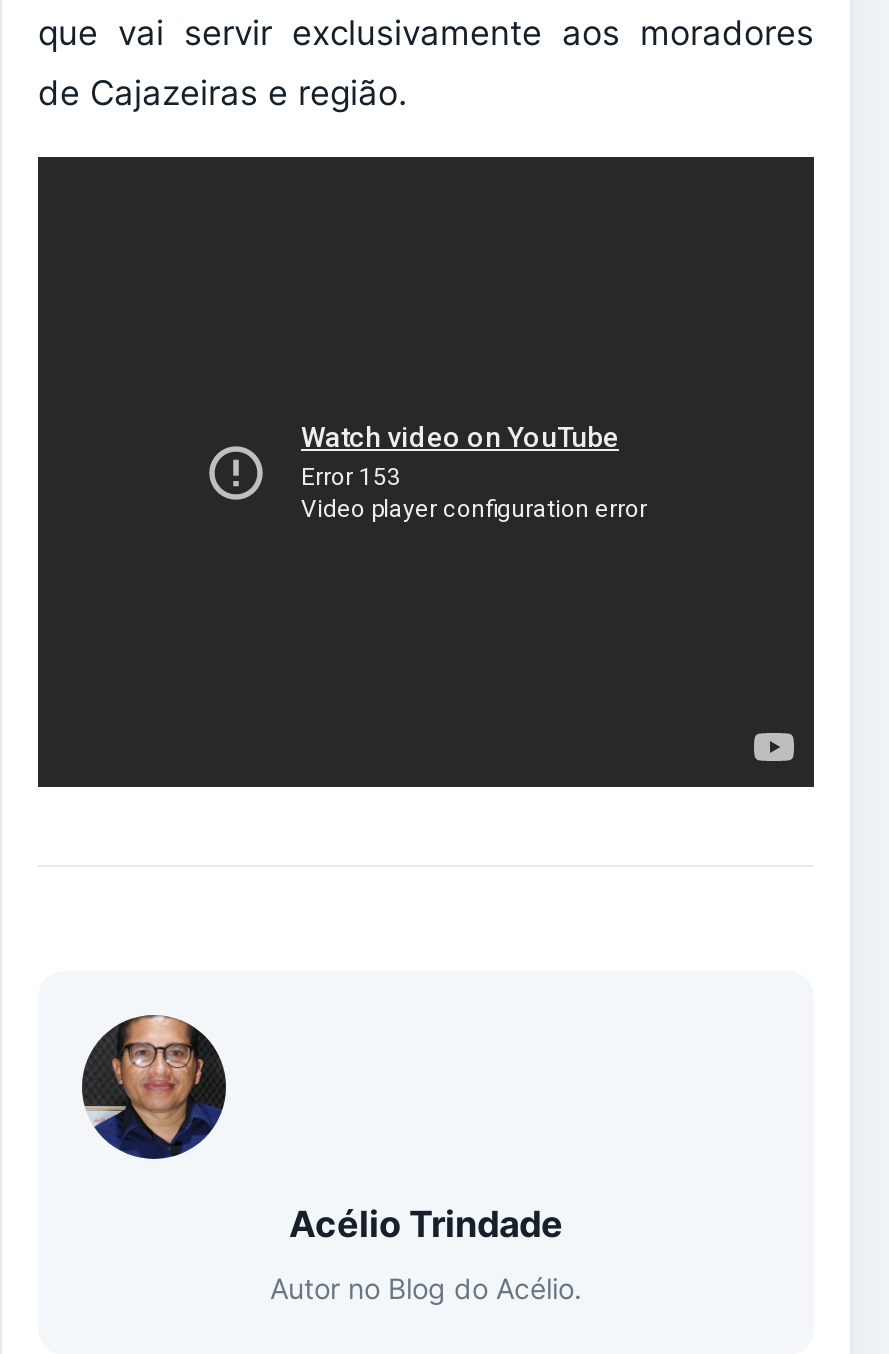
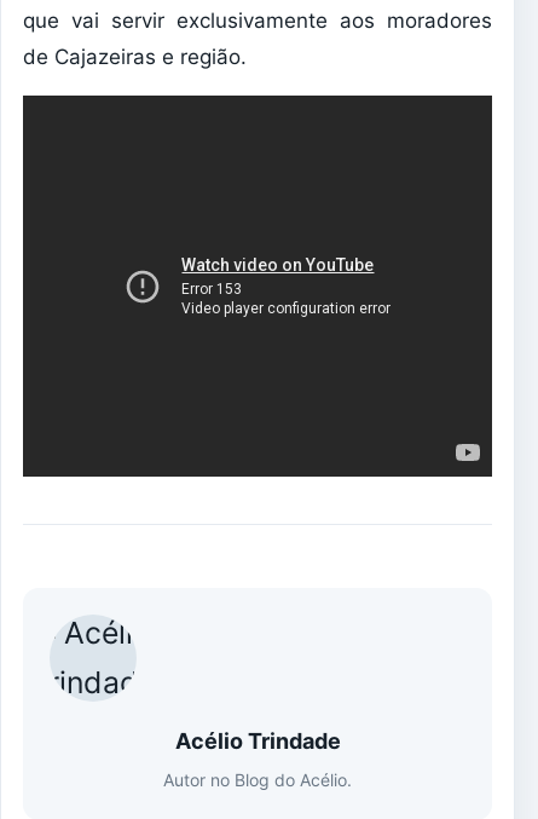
- [image]
+ [image]
